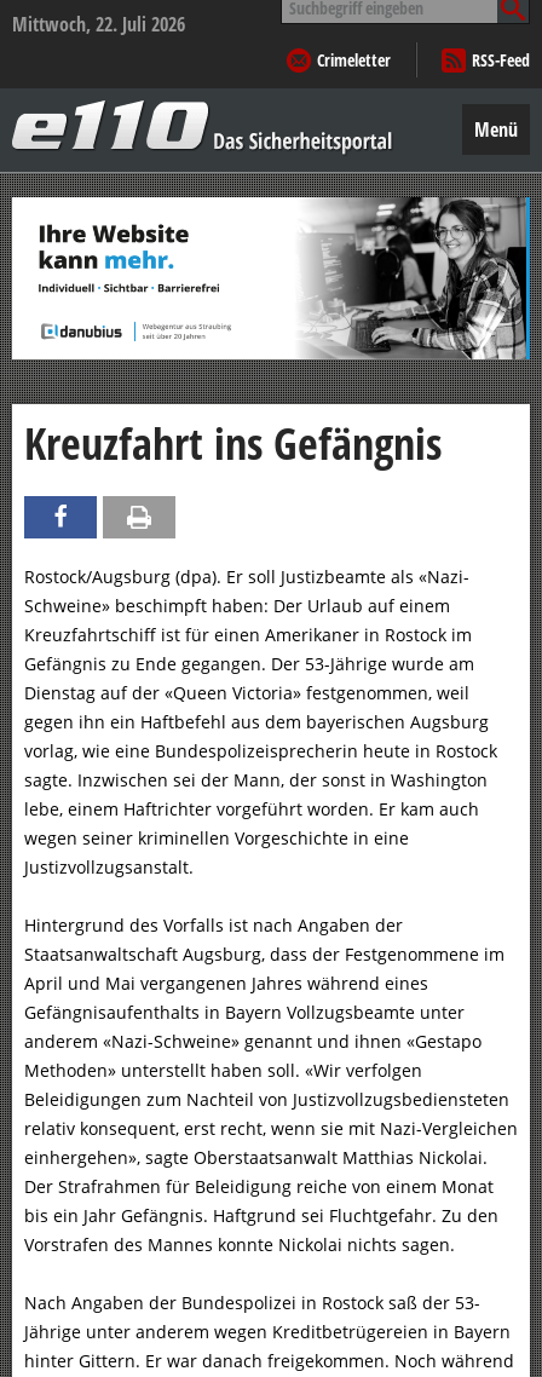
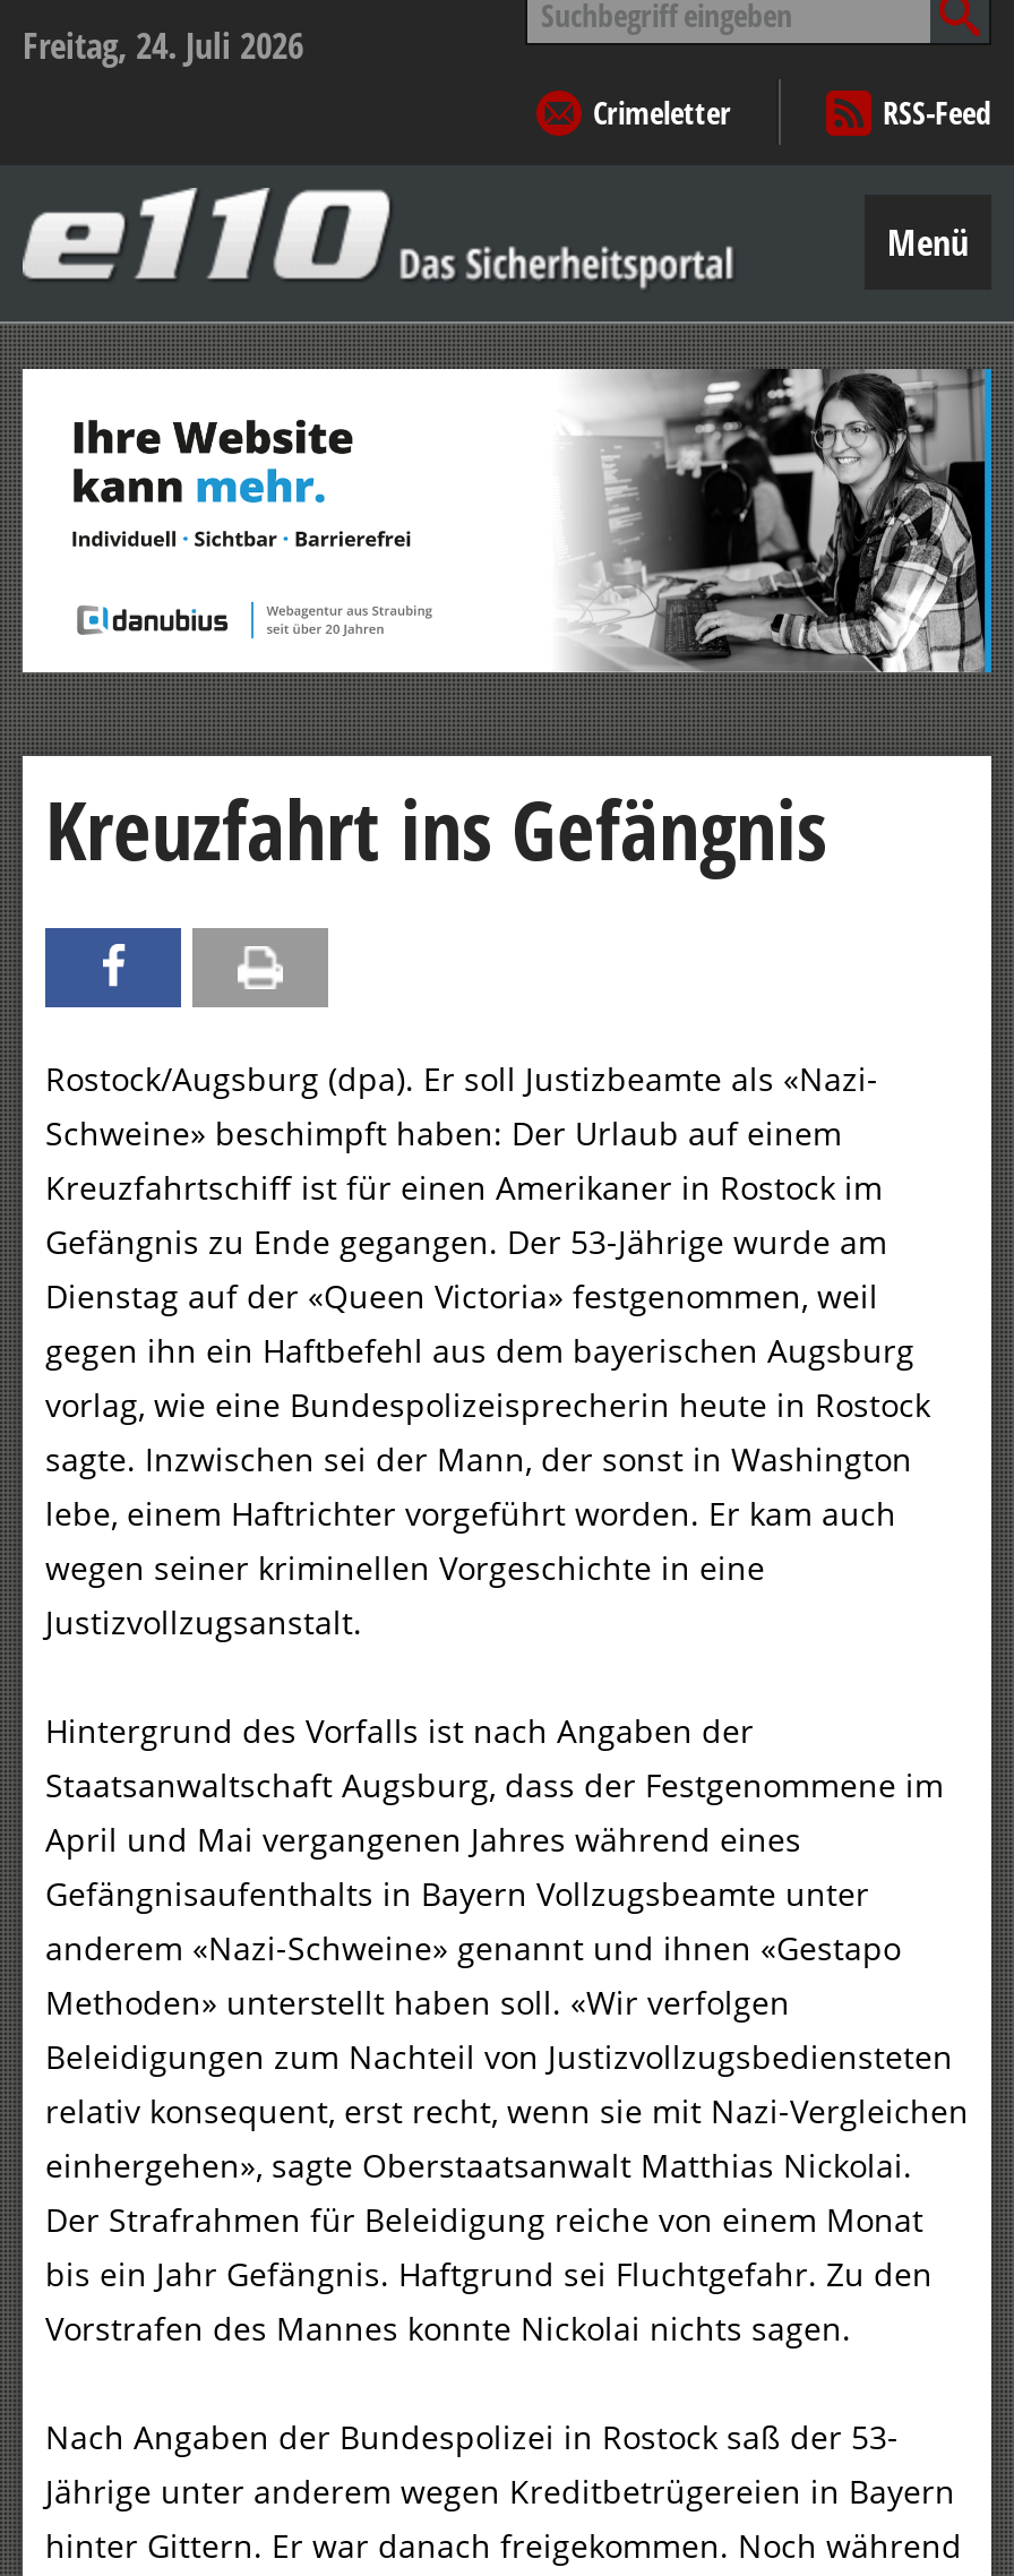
- Mittwoch, 22. Juli 2026
+ Freitag, 24. Juli 2026
